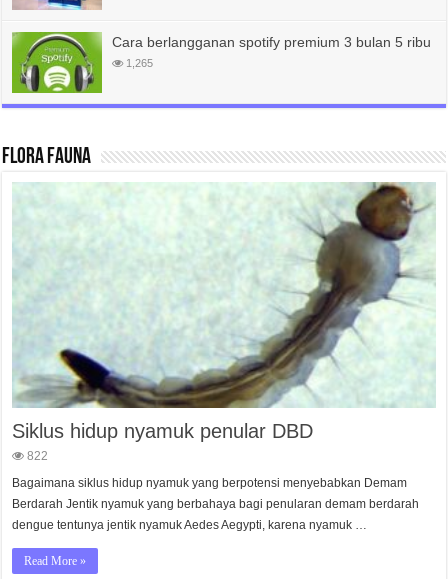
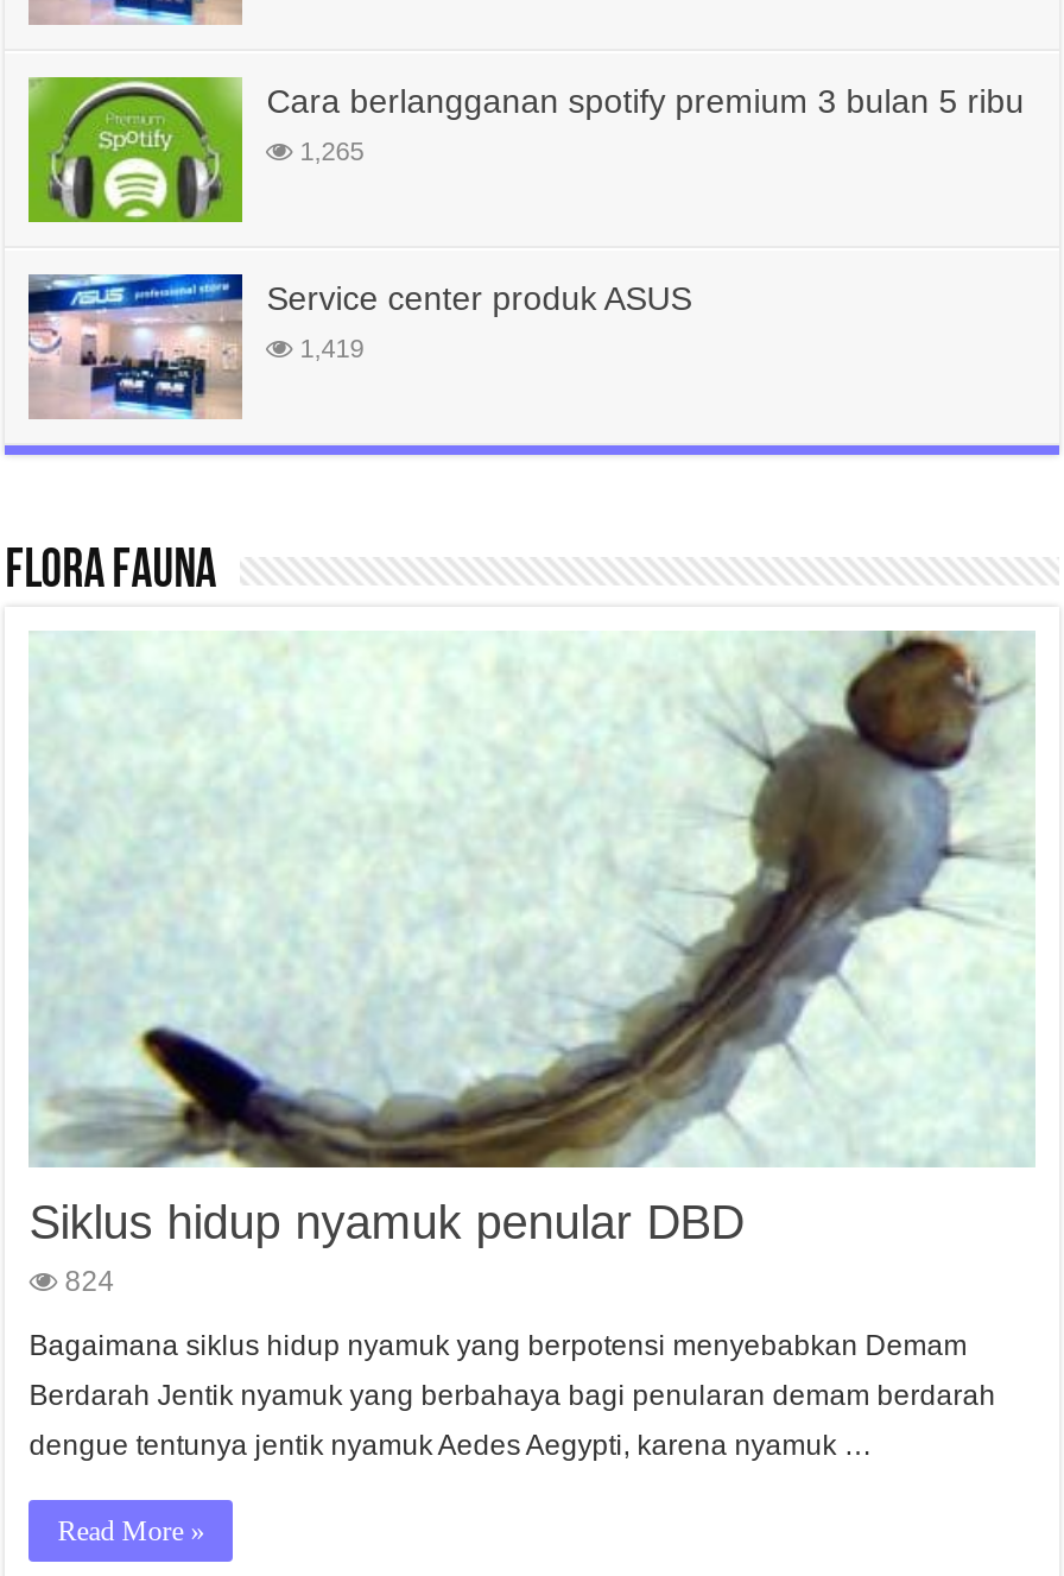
+ [image]
+ Service center produk ASUS
+ 1,419

- 822
+ 824
